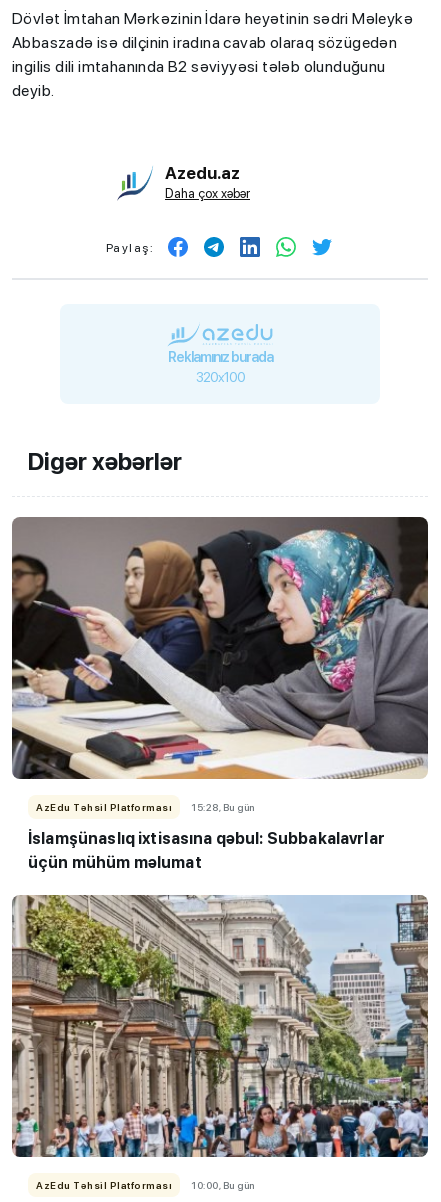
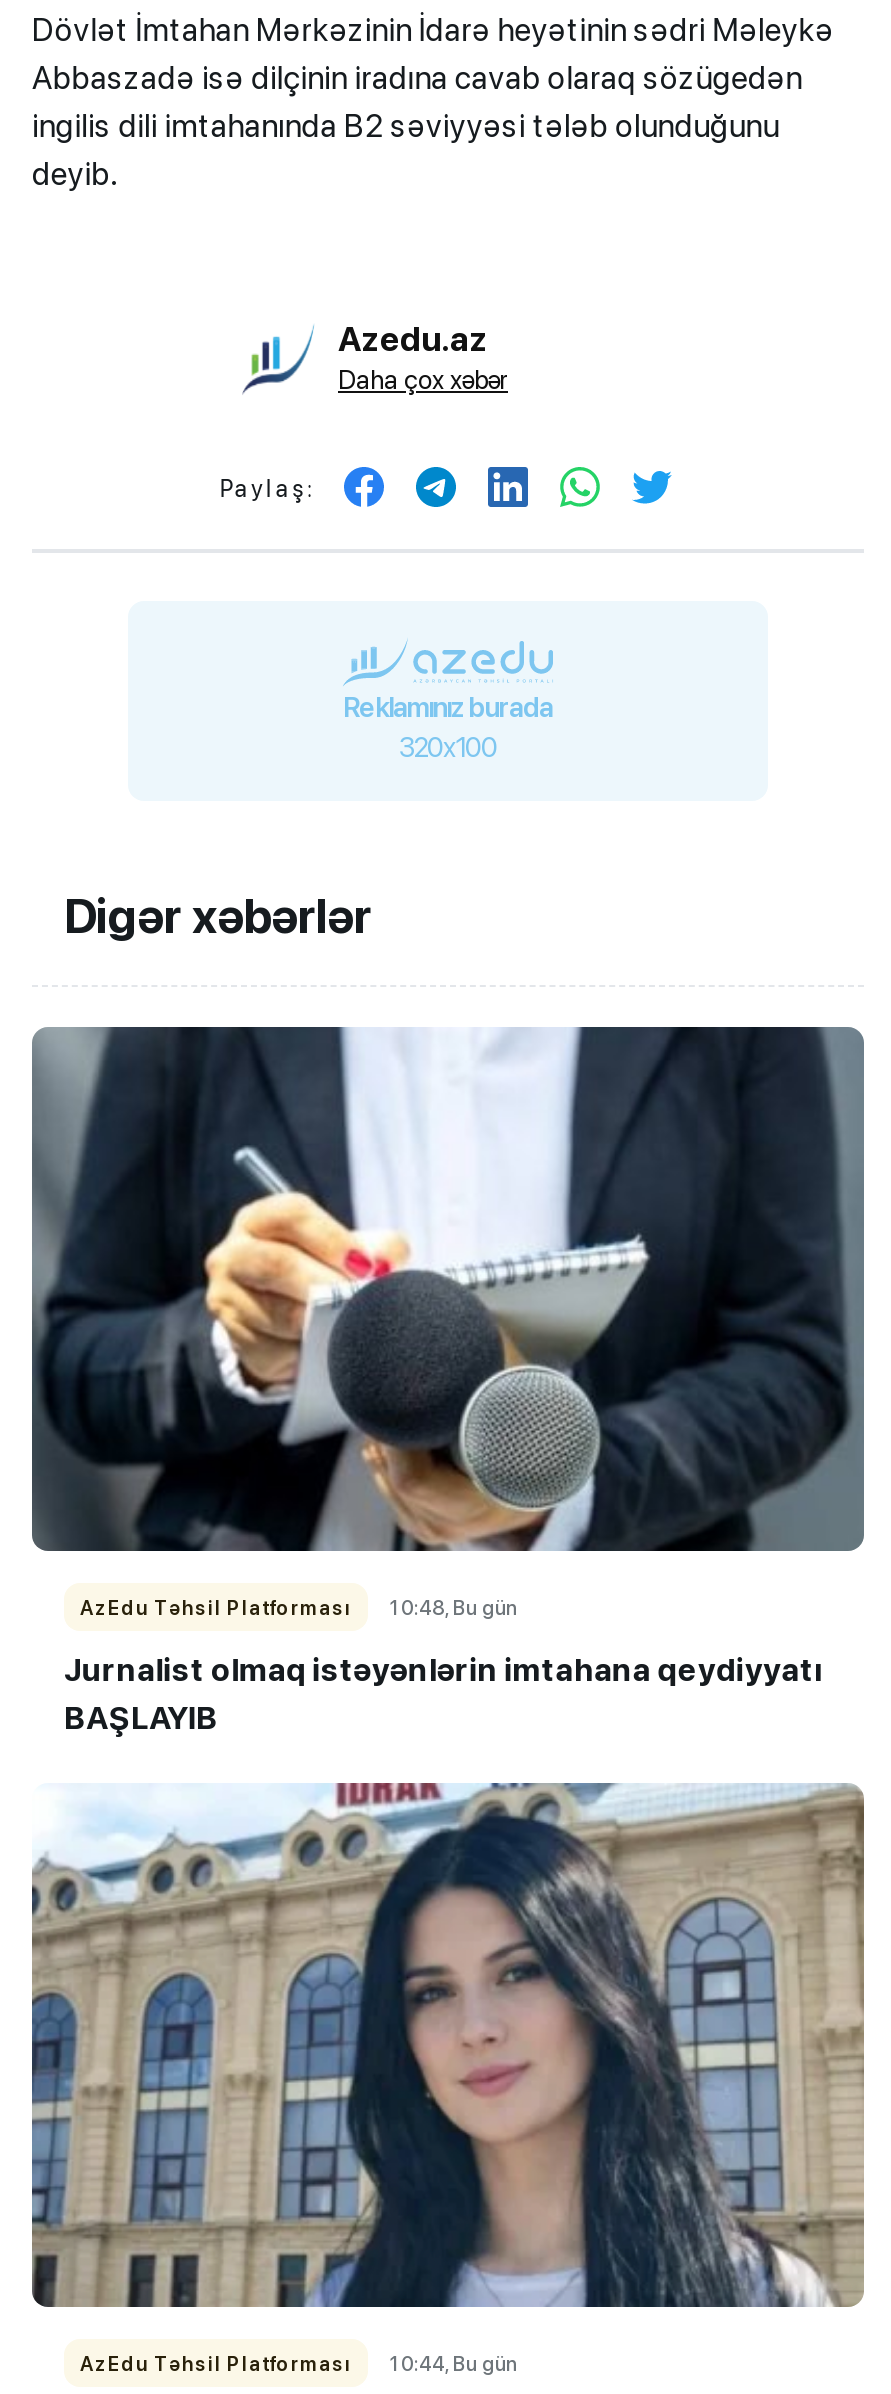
- [image]
- AzEdu Təhsil Platforması 15:28, Bu gün
+ [image]
+ AzEdu Təhsil Platforması 10:48, Bu gün

- İslamşünaslıq ixtisasına qəbul: Subbakalavrlar
- üçün mühüm məlumat
+ Jurnalist olmaq istəyənlərin imtahana qeydiyyatı
+ BAŞLAYIB

- [image]
- AzEdu Təhsil Platforması 10:00, Bu gün
+ [image]
+ AzEdu Təhsil Platforması 10:44, Bu gün
